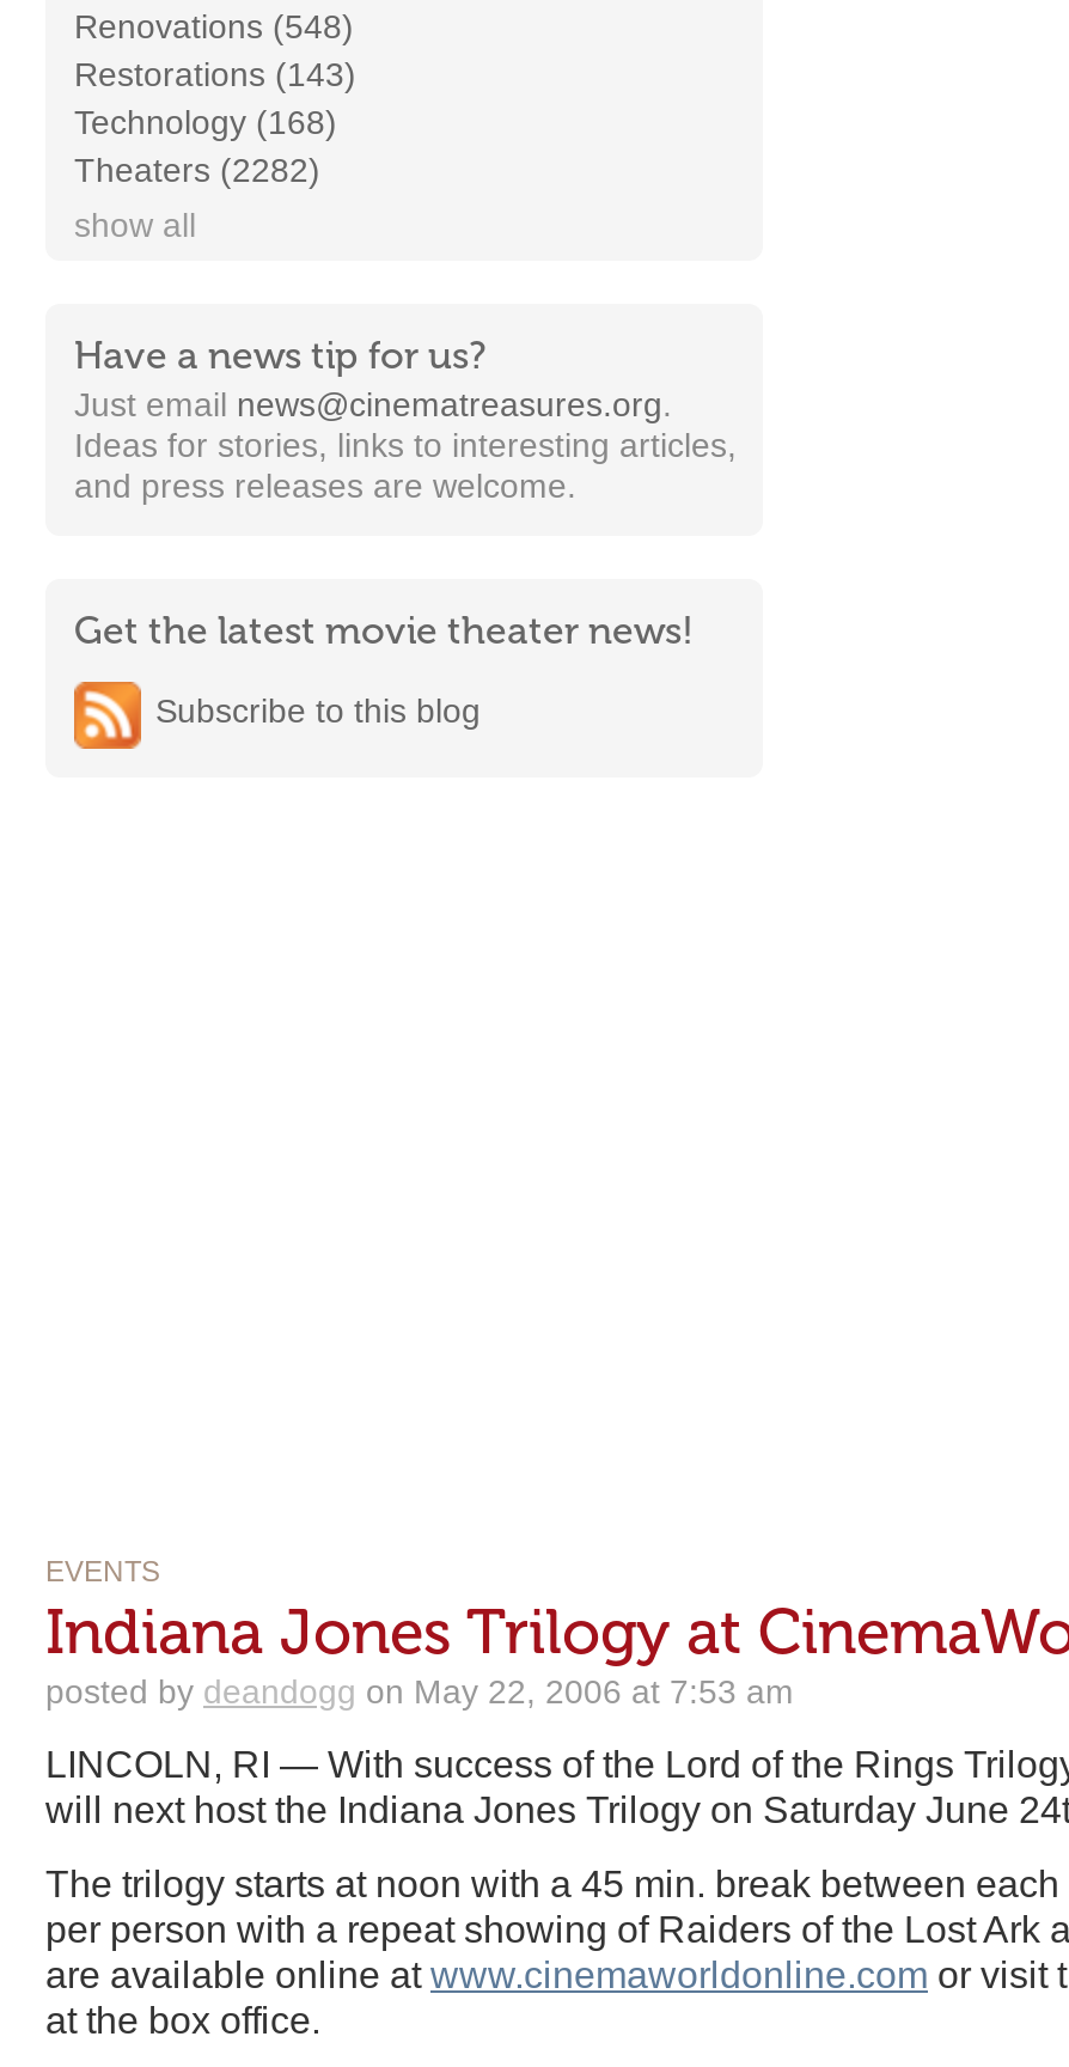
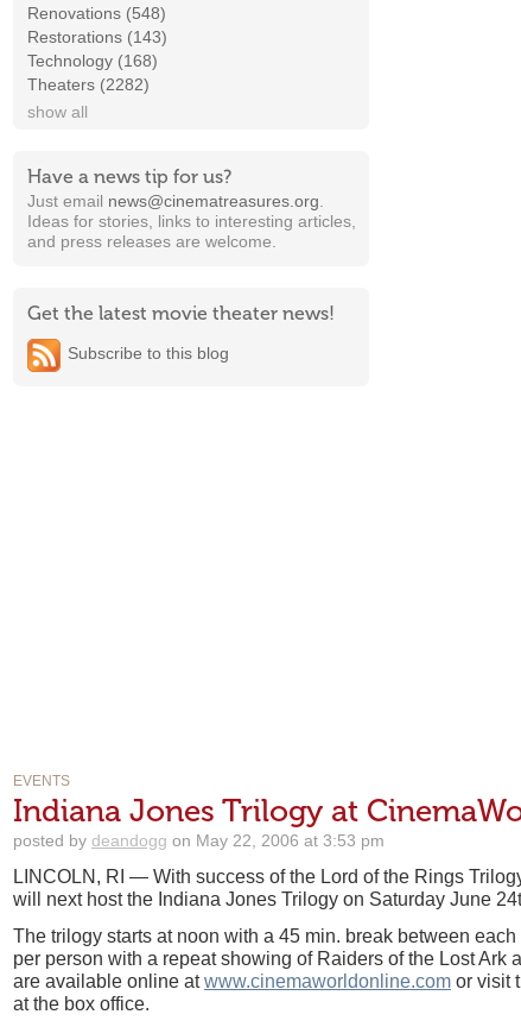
- posted by deandogg on May 22, 2006 at 7:53 am
+ posted by deandogg on May 22, 2006 at 3:53 pm
